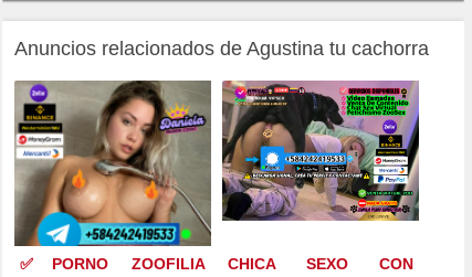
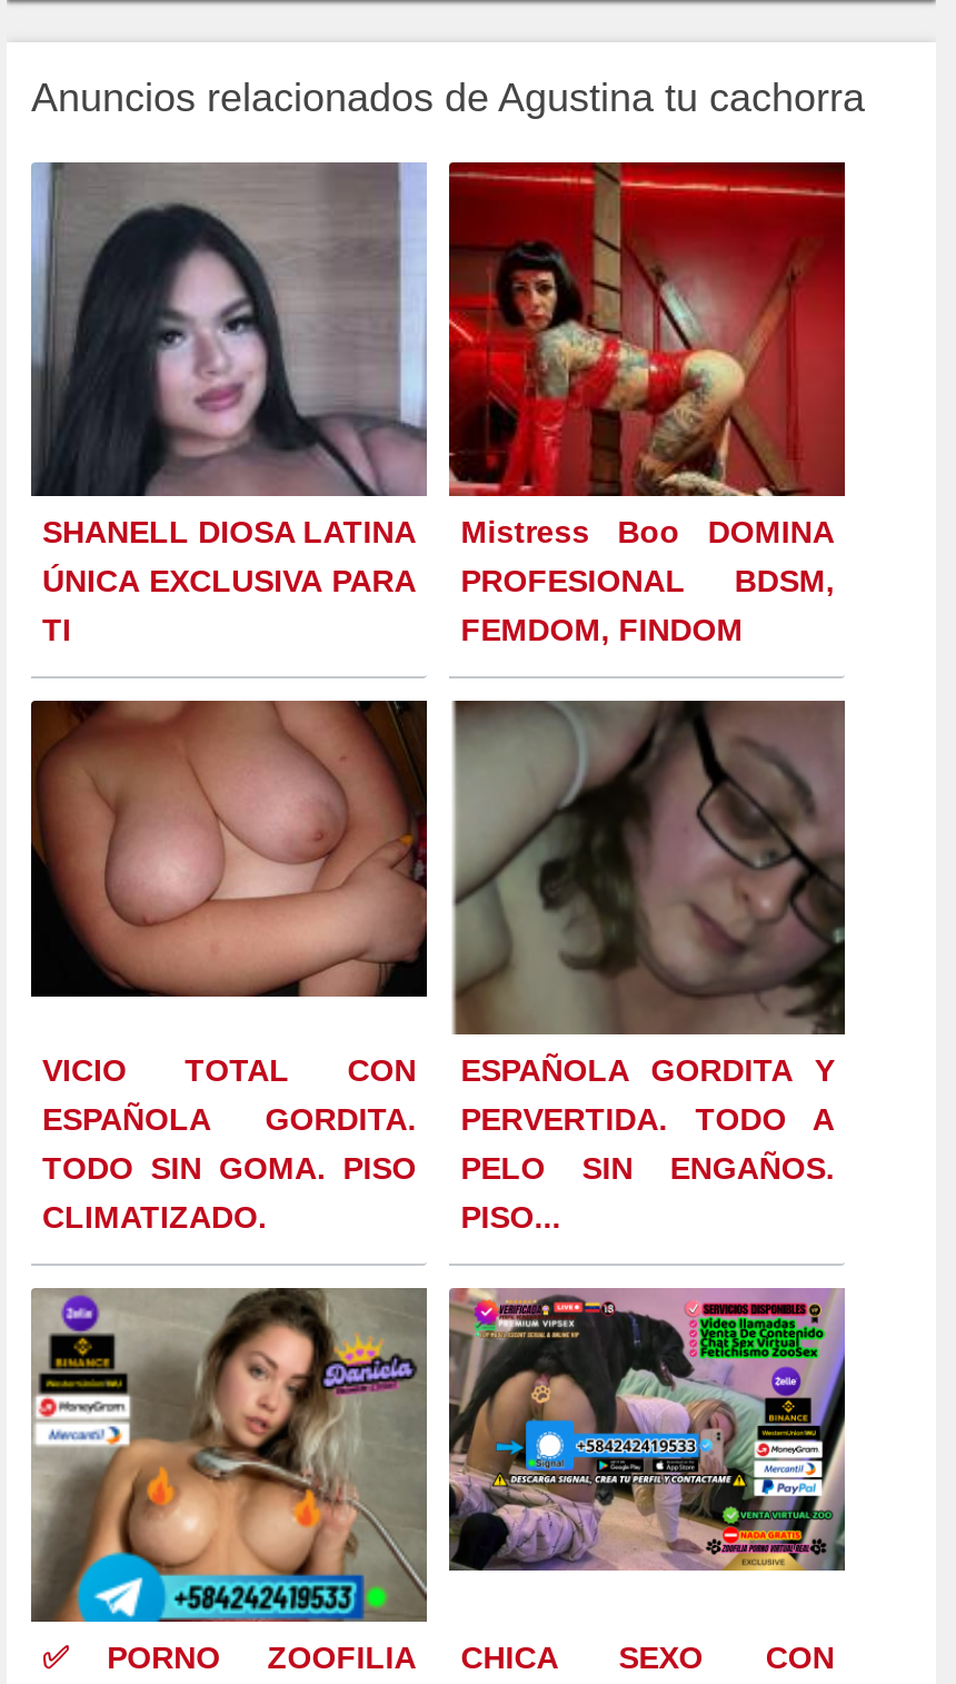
+ [image]
+ VICIO TOTAL CON
+ ESPAÑOLA GORDITA.
+ TODO SIN GOMA. PISO
+ CLIMATIZADO.

+ [image]
+ SHANELL DIOSA LATINA
+ ÚNICA EXCLUSIVA PARA
+ TI

+ [image]
+ Mistress Boo DOMINA
+ PROFESIONAL BDSM,
+ FEMDOM, FINDOM

+ [image]
+ ESPAÑOLA GORDITA Y
+ PERVERTIDA. TODO A
+ PELO SIN ENGAÑOS.
+ PISO...
